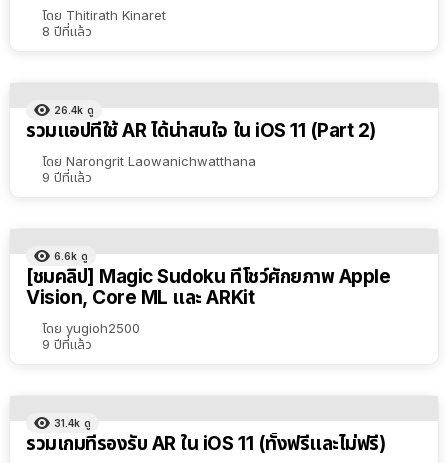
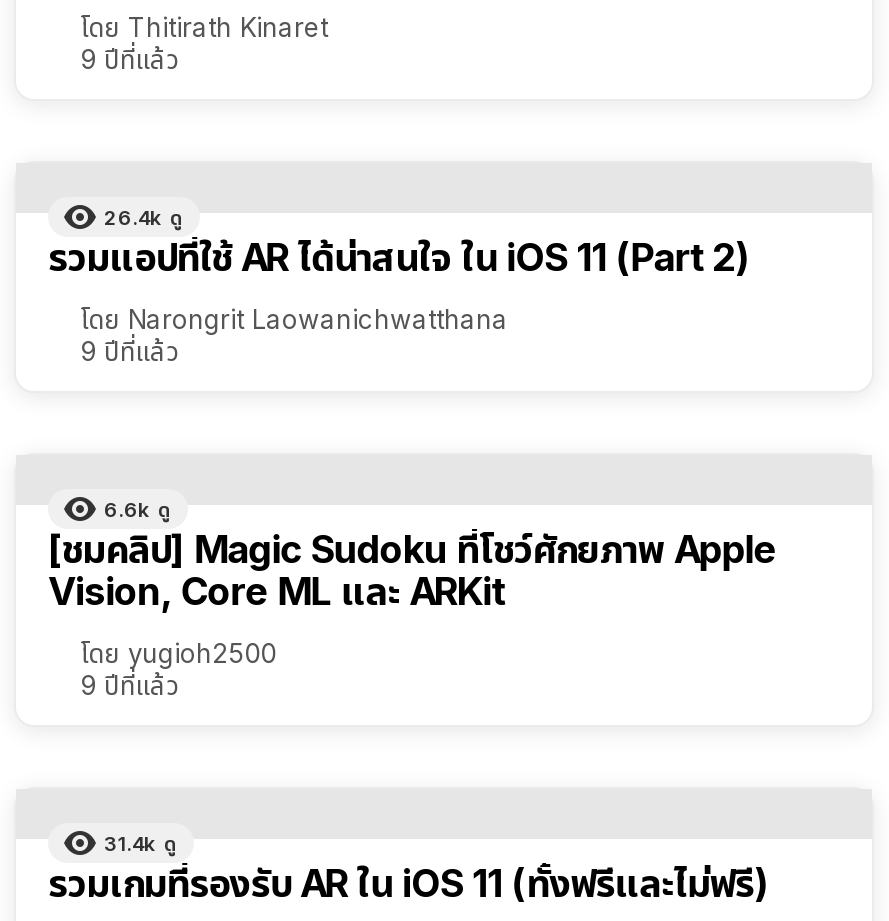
- 8 ปีที่แล้ว
+ 9 ปีที่แล้ว
